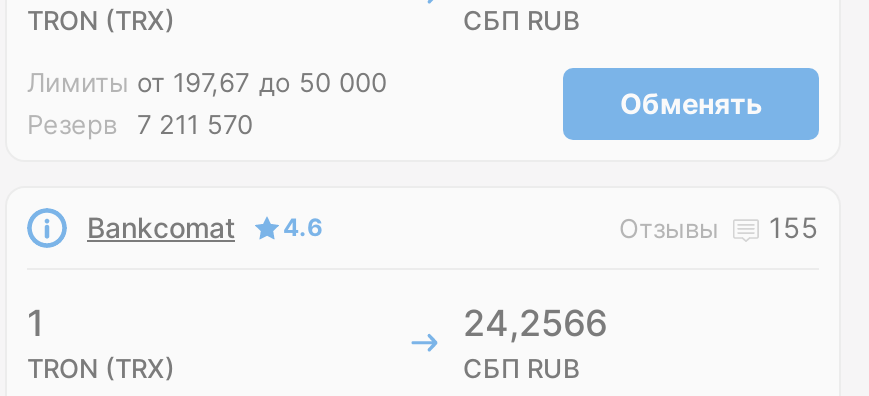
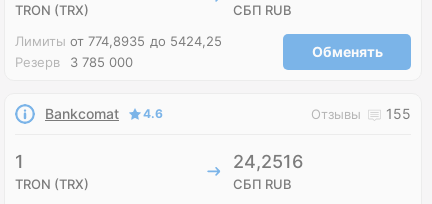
- Лимиты от 197,67 до 50 000
+ Лимиты от 774,8935 до 5424,25

- Резерв 7 211 570
+ Резерв 3 785 000

- 24,2566
+ 24,2516
